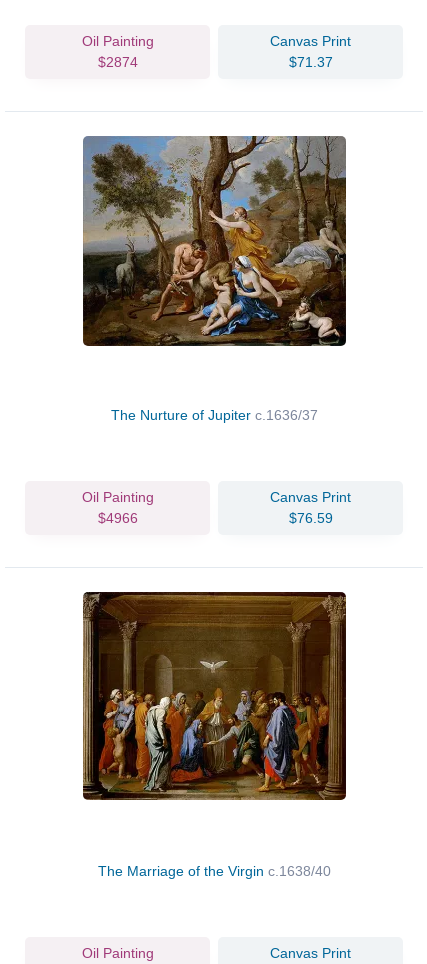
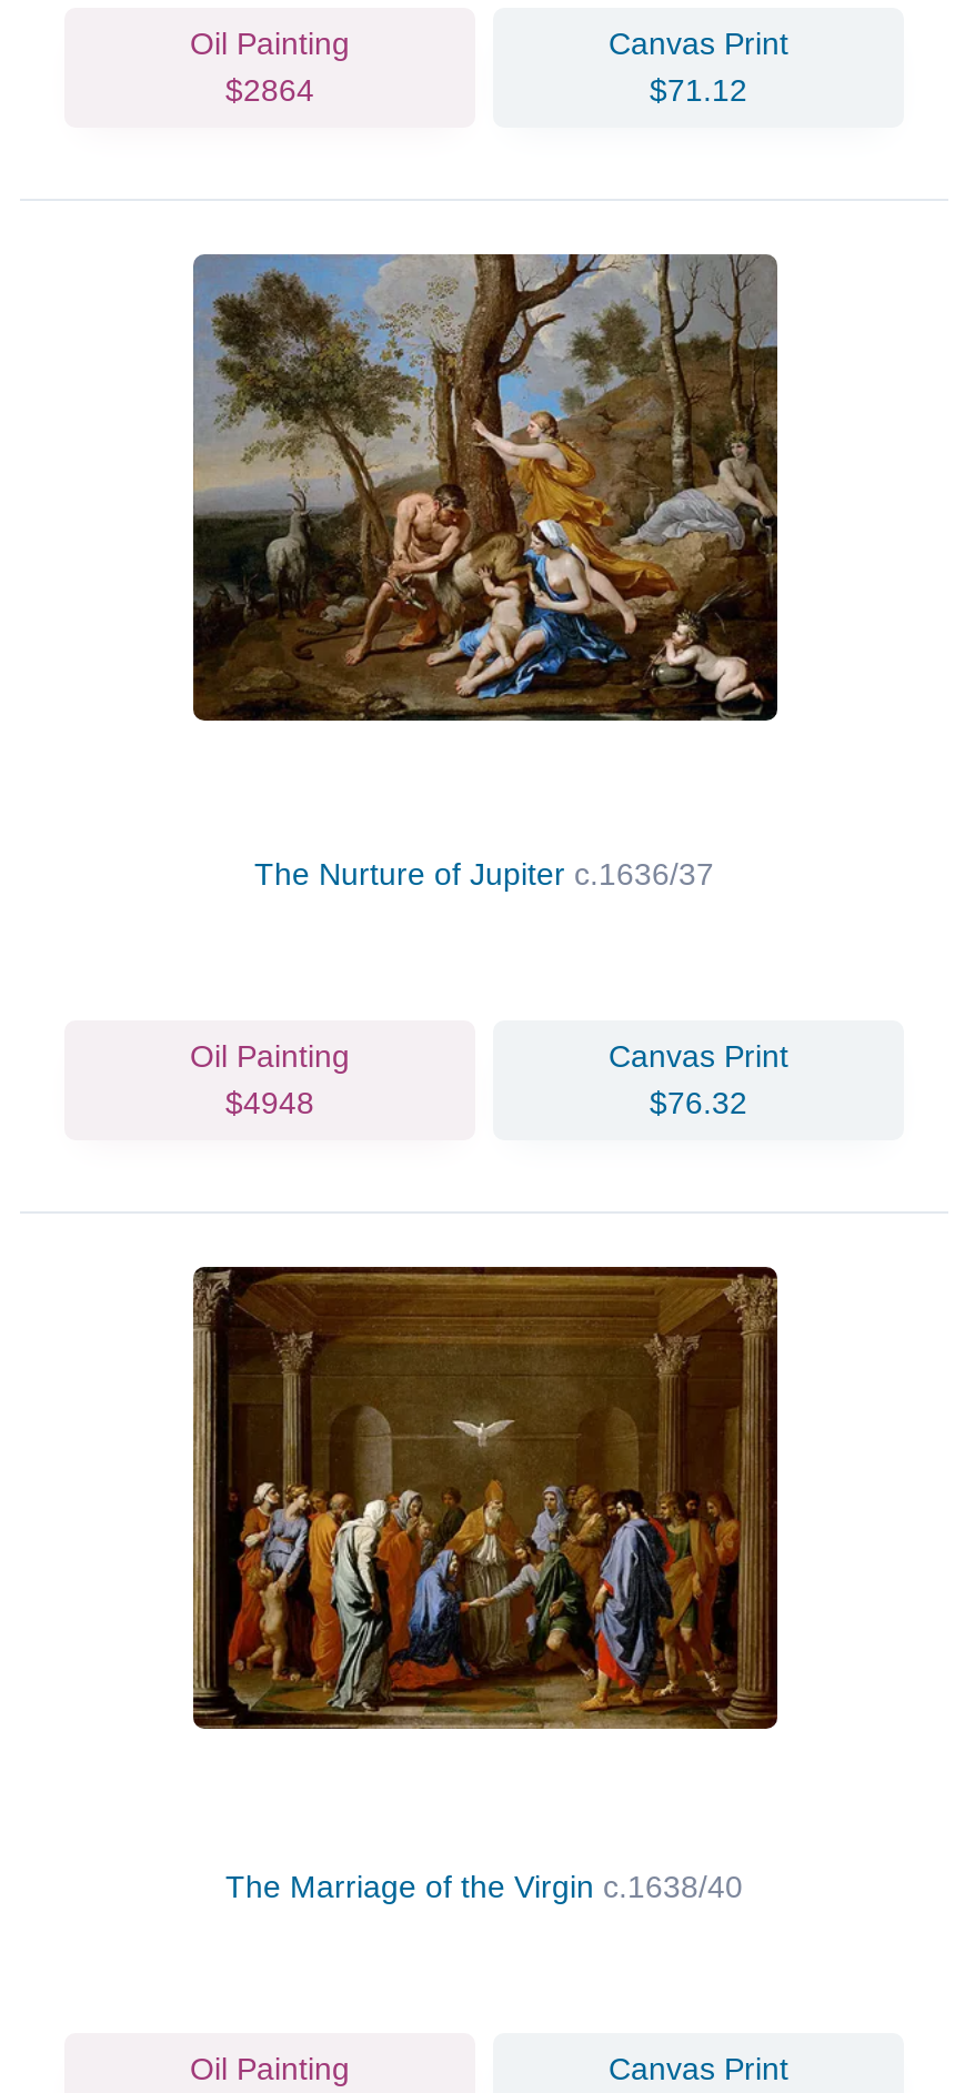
- $2874
+ $2864

- $71.37
+ $71.12

- $4966
+ $4948

- $76.59
+ $76.32
